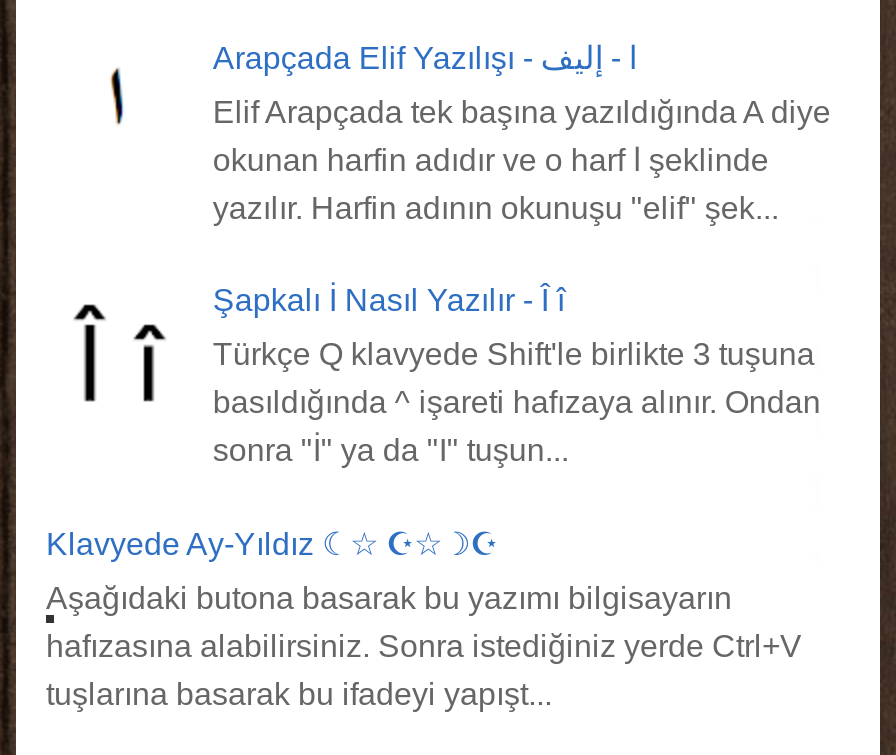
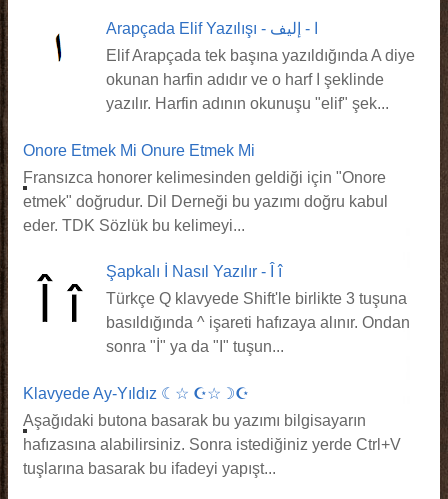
+ Onore Etmek Mi Onure Etmek Mi
+ Fransızca honorer kelimesinden geldiği için "Onore
+ etmek" doğrudur. Dil Derneği bu yazımı doğru kabul
+ eder. TDK Sözlük bu kelimeyi...
